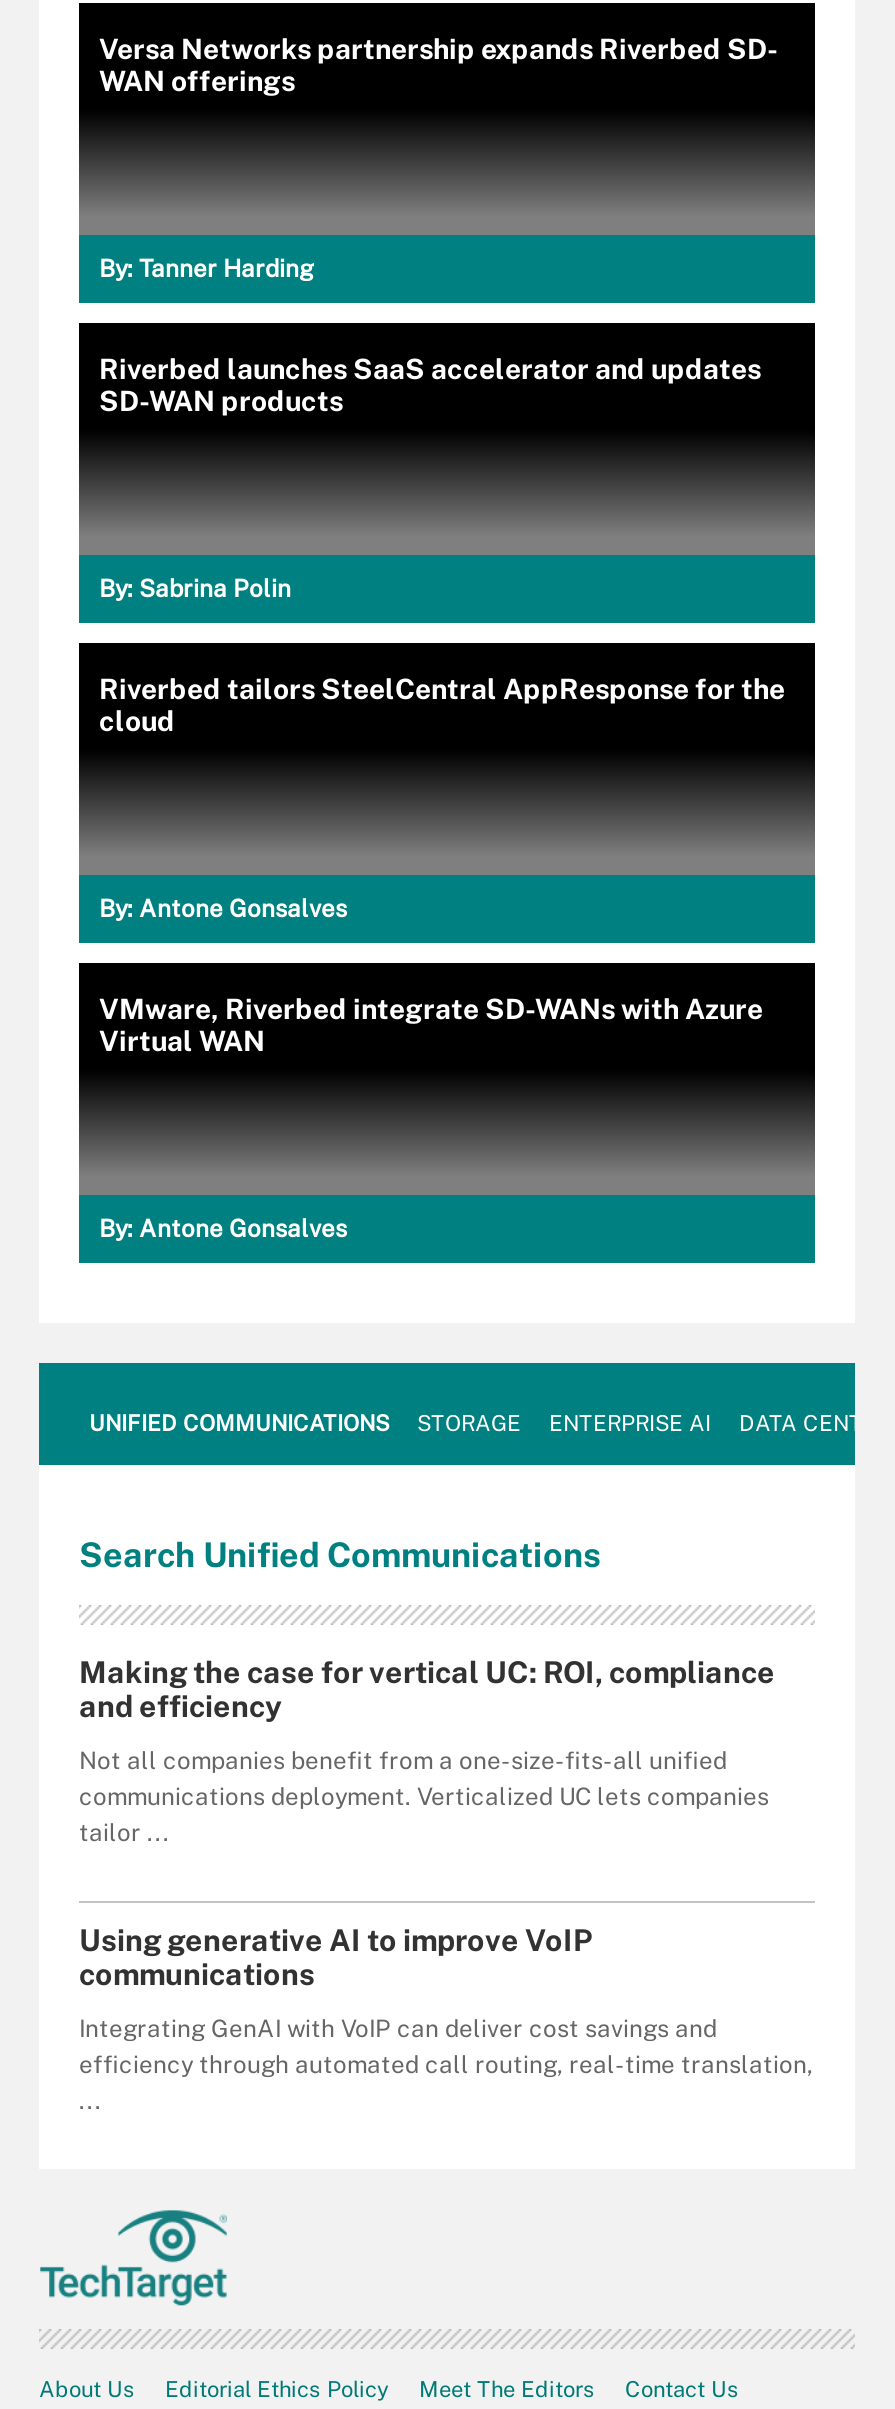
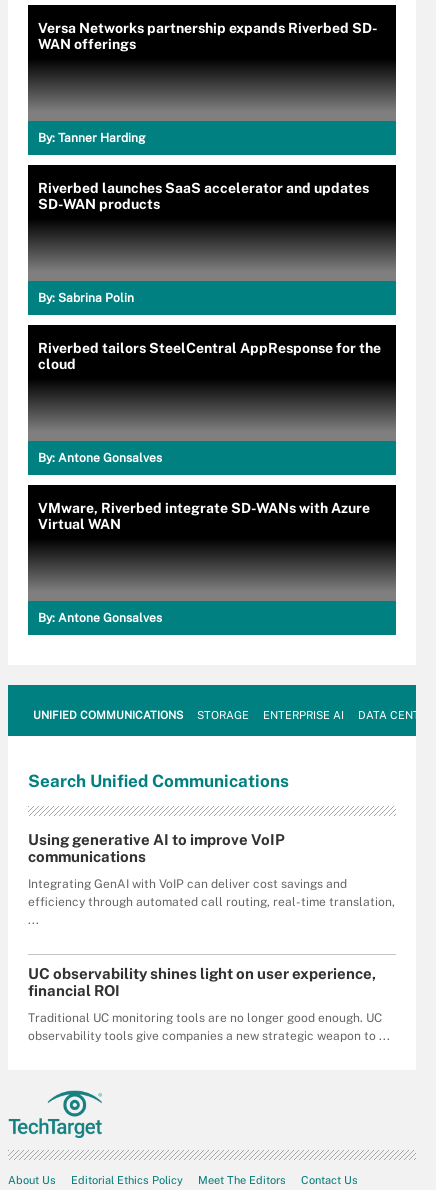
- Making the case for vertical UC: ROI, compliance
- and efficiency
- Not all companies benefit from a one-size-fits-all unified
- communications deployment. Verticalized UC lets companies
- tailor ...

moved up: Using generative AI to improve VoIP | communications | Integrating GenAI with VoIP can deliver cost savings and | efficiency through automated call routing, real-time translation,

+ UC observability shines light on user experience,
+ financial ROI
+ Traditional UC monitoring tools are no longer good enough. UC
+ observability tools give companies a new strategic weapon to ...
